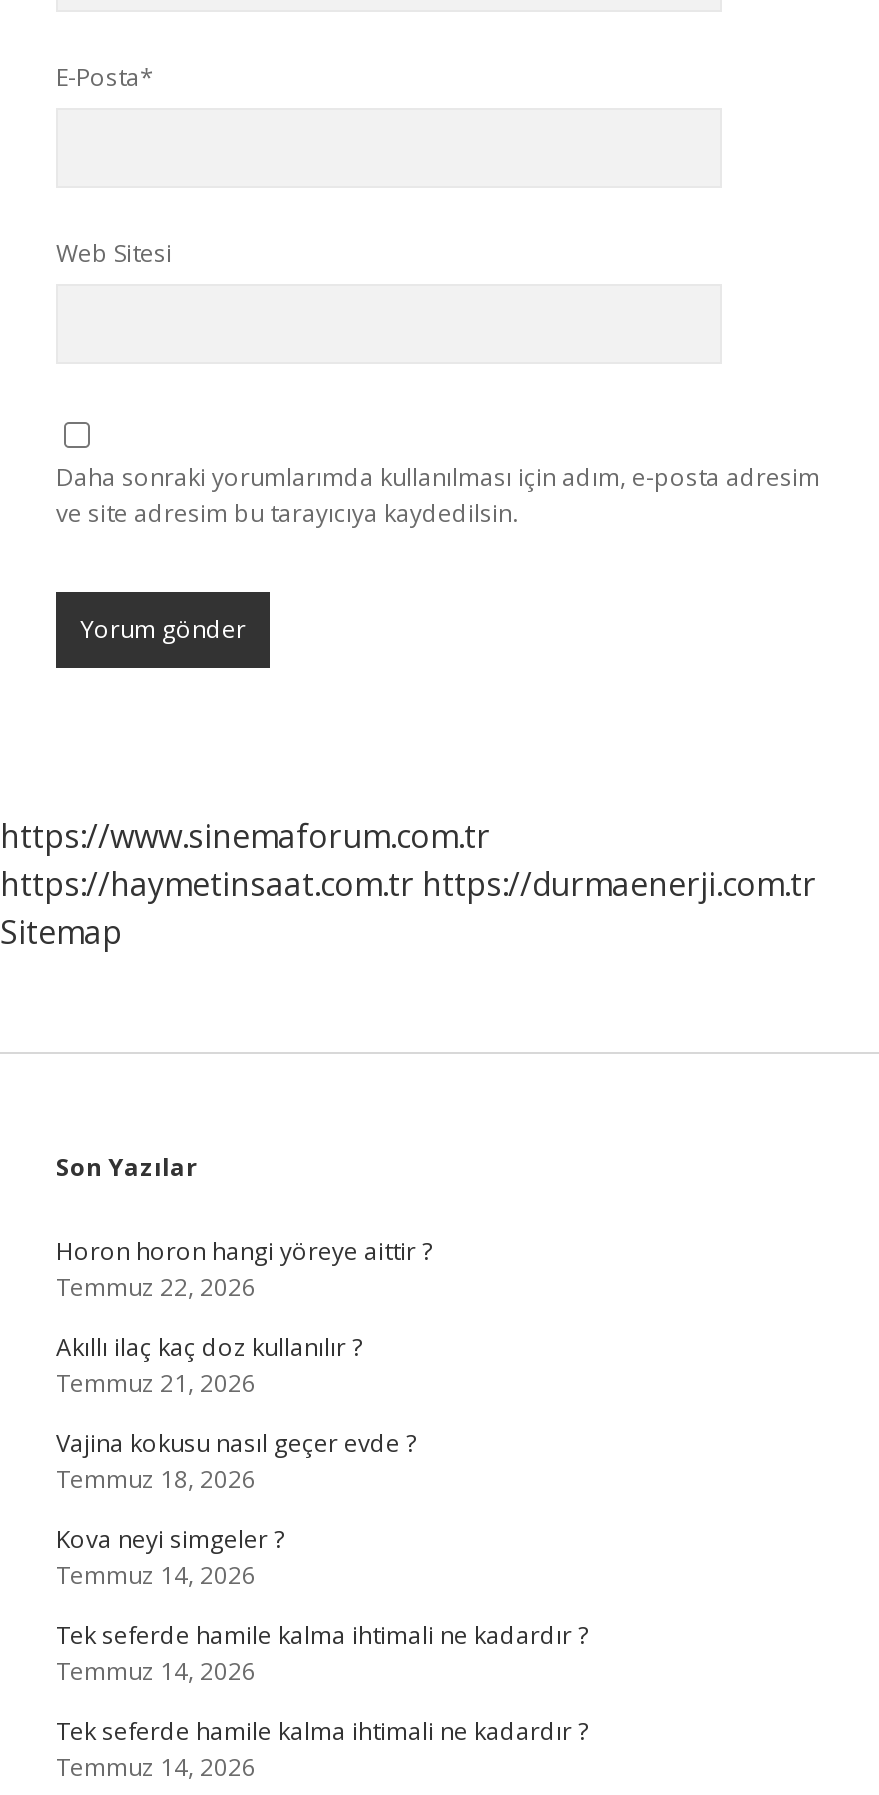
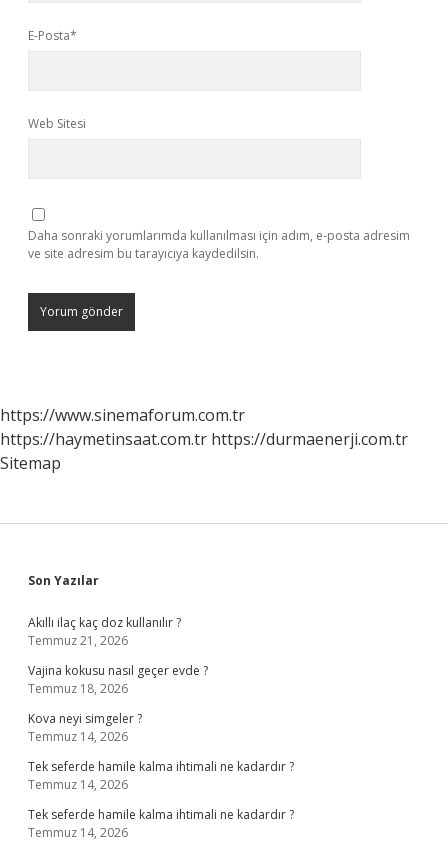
- Horon horon hangi yöreye aittir ?
- Temmuz 22, 2026
